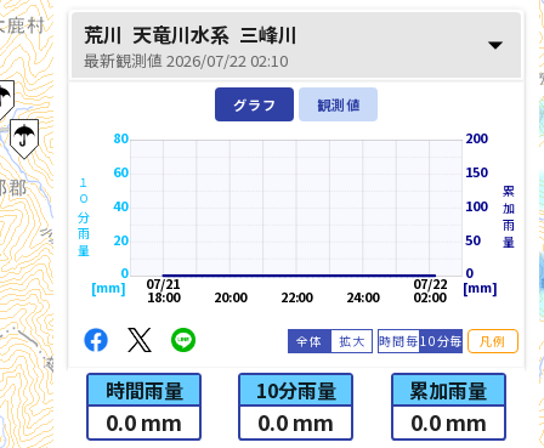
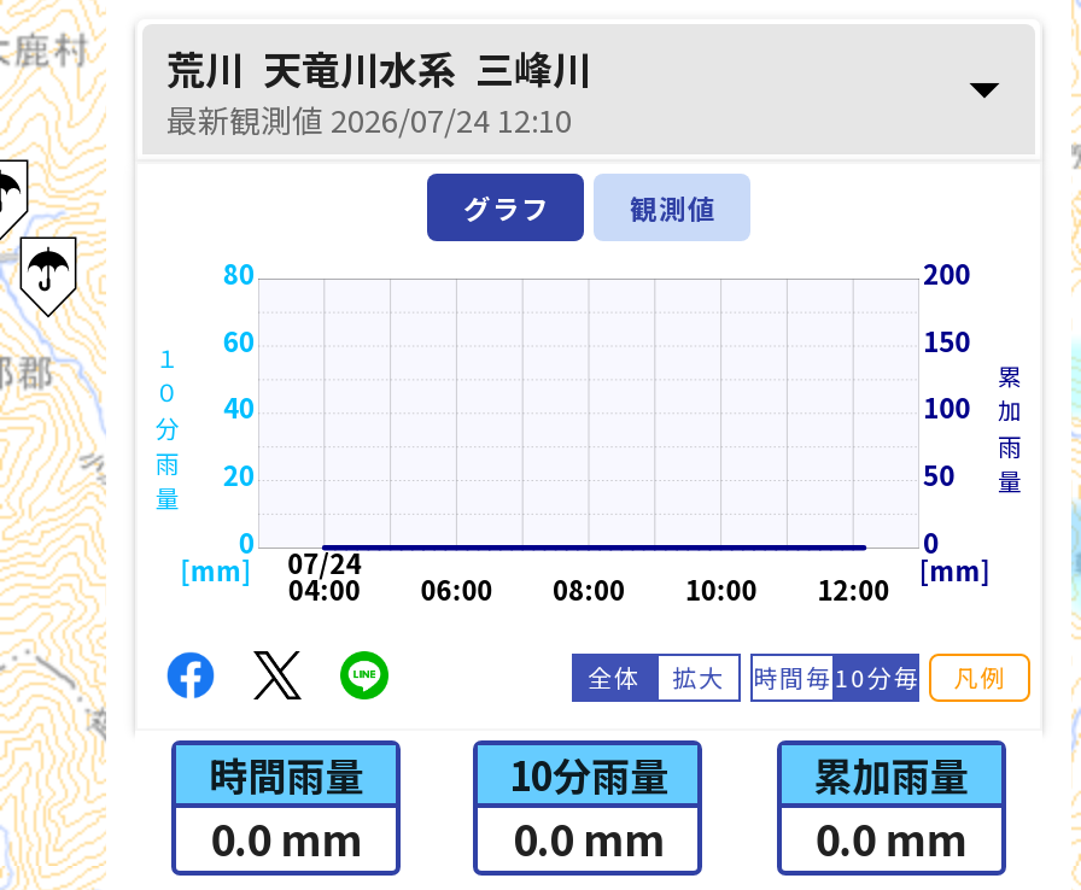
- 最新観測値 2026/07/22 02:10
+ 最新観測値 2026/07/24 12:10

- 07/21
- 18:00
+ 07/24
+ 04:00

- 07/22
- 02:00
- 24:00
- 22:00
- 20:00
+ 12:00
+ 10:00
+ 08:00
+ 06:00
